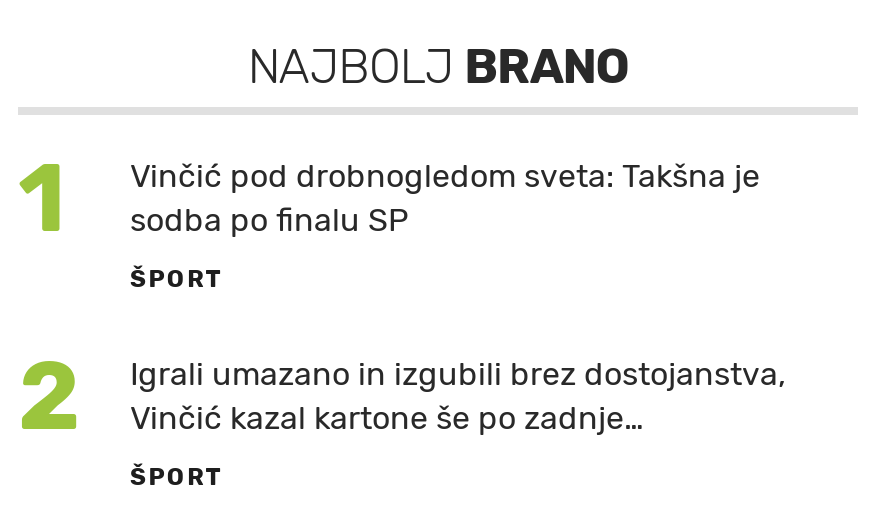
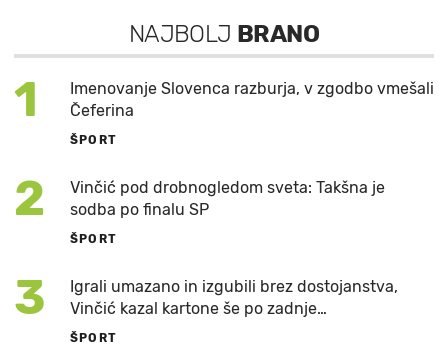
+ Imenovanje Slovenca razburja, v zgodbo vmešali
+ Čeferina
+ ŠPORT
+ 2

- 2 Igrali umazano in izgubili brez dostojanstva, Vinčić kazal kartone še po zadnje…
+ 3 Igrali umazano in izgubili brez dostojanstva, Vinčić kazal kartone še po zadnje…
